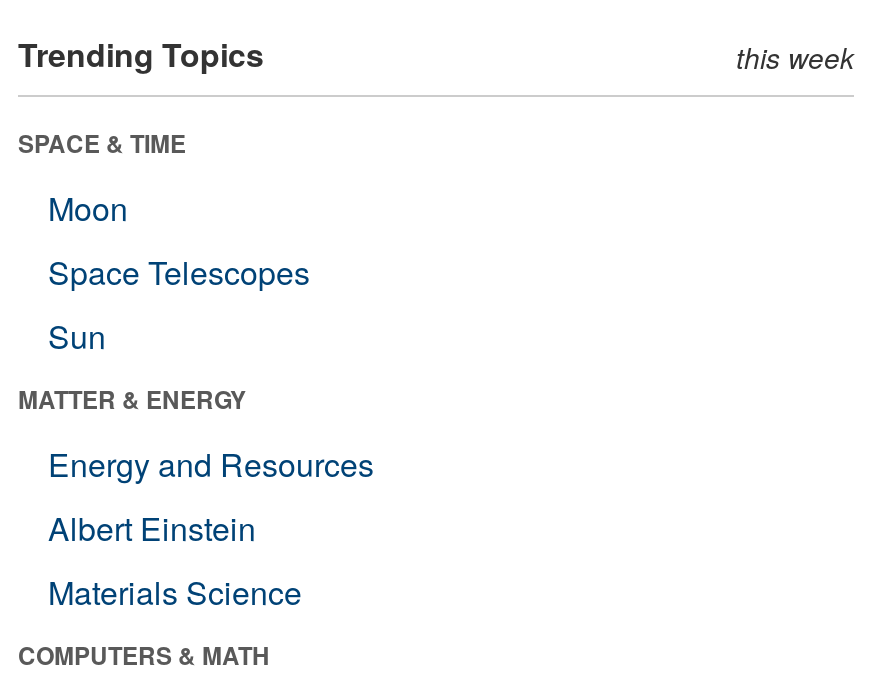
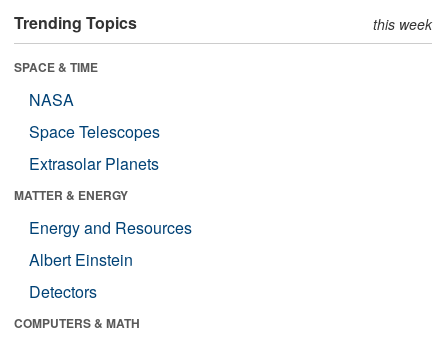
- Moon
+ NASA

- Sun
+ Extrasolar Planets

- Materials Science
+ Detectors
